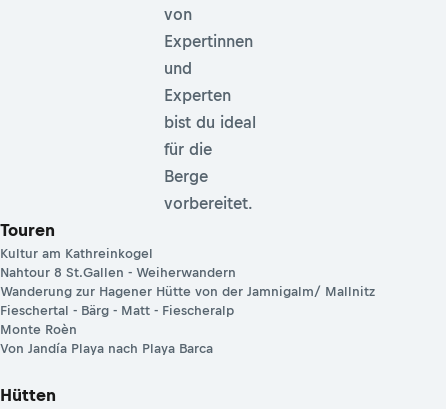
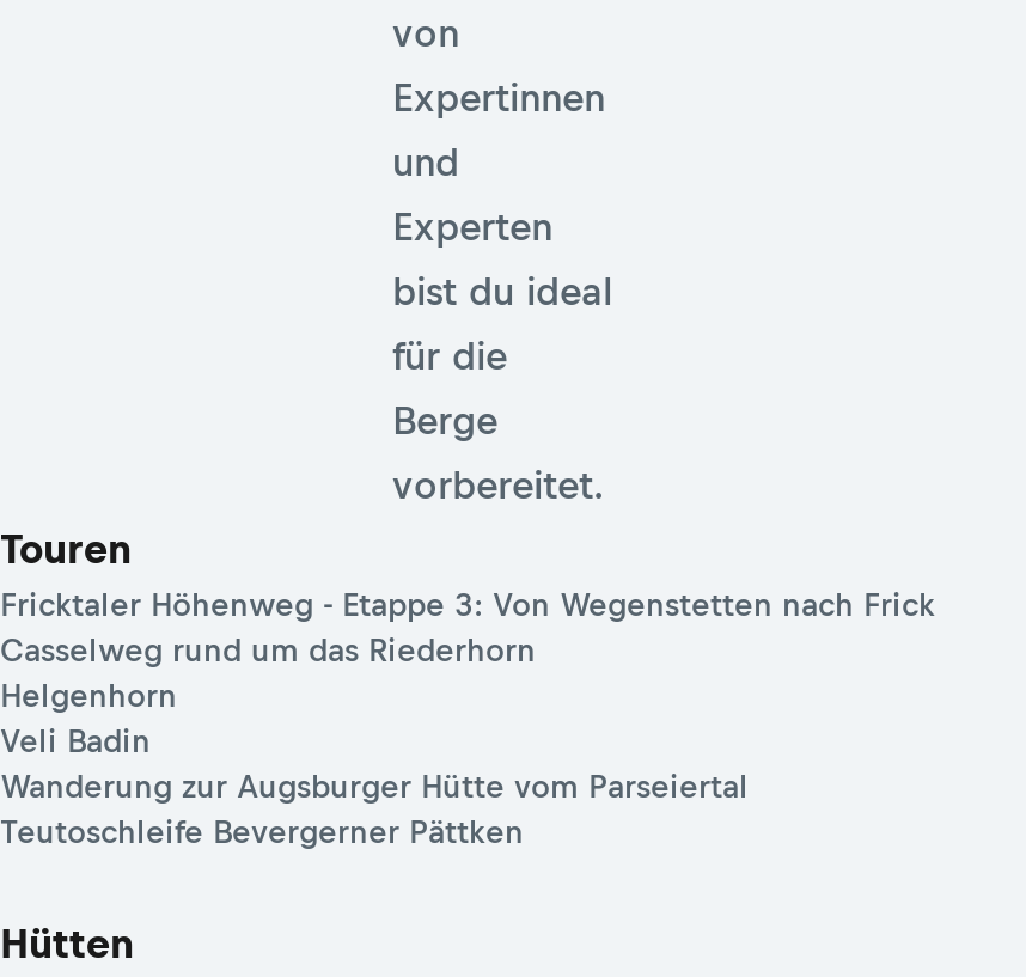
- Kultur am Kathreinkogel
- Nahtour 8 St.Gallen - Weiherwandern
- Wanderung zur Hagener Hütte von der Jamnigalm/ Mallnitz
- Fieschertal - Bärg - Matt - Fiescheralp
- Monte Roèn
- Von Jandía Playa nach Playa Barca
+ Fricktaler Höhenweg - Etappe 3: Von Wegenstetten nach Frick
+ Casselweg rund um das Riederhorn
+ Helgenhorn
+ Veli Badin
+ Wanderung zur Augsburger Hütte vom Parseiertal
+ Teutoschleife Bevergerner Pättken
